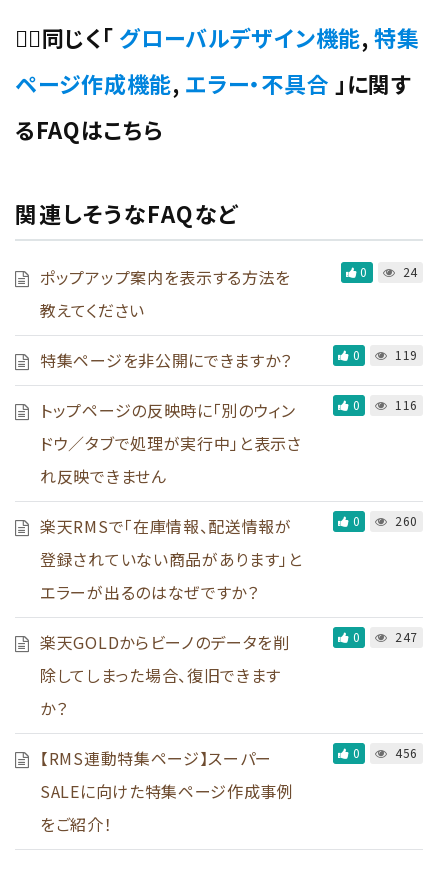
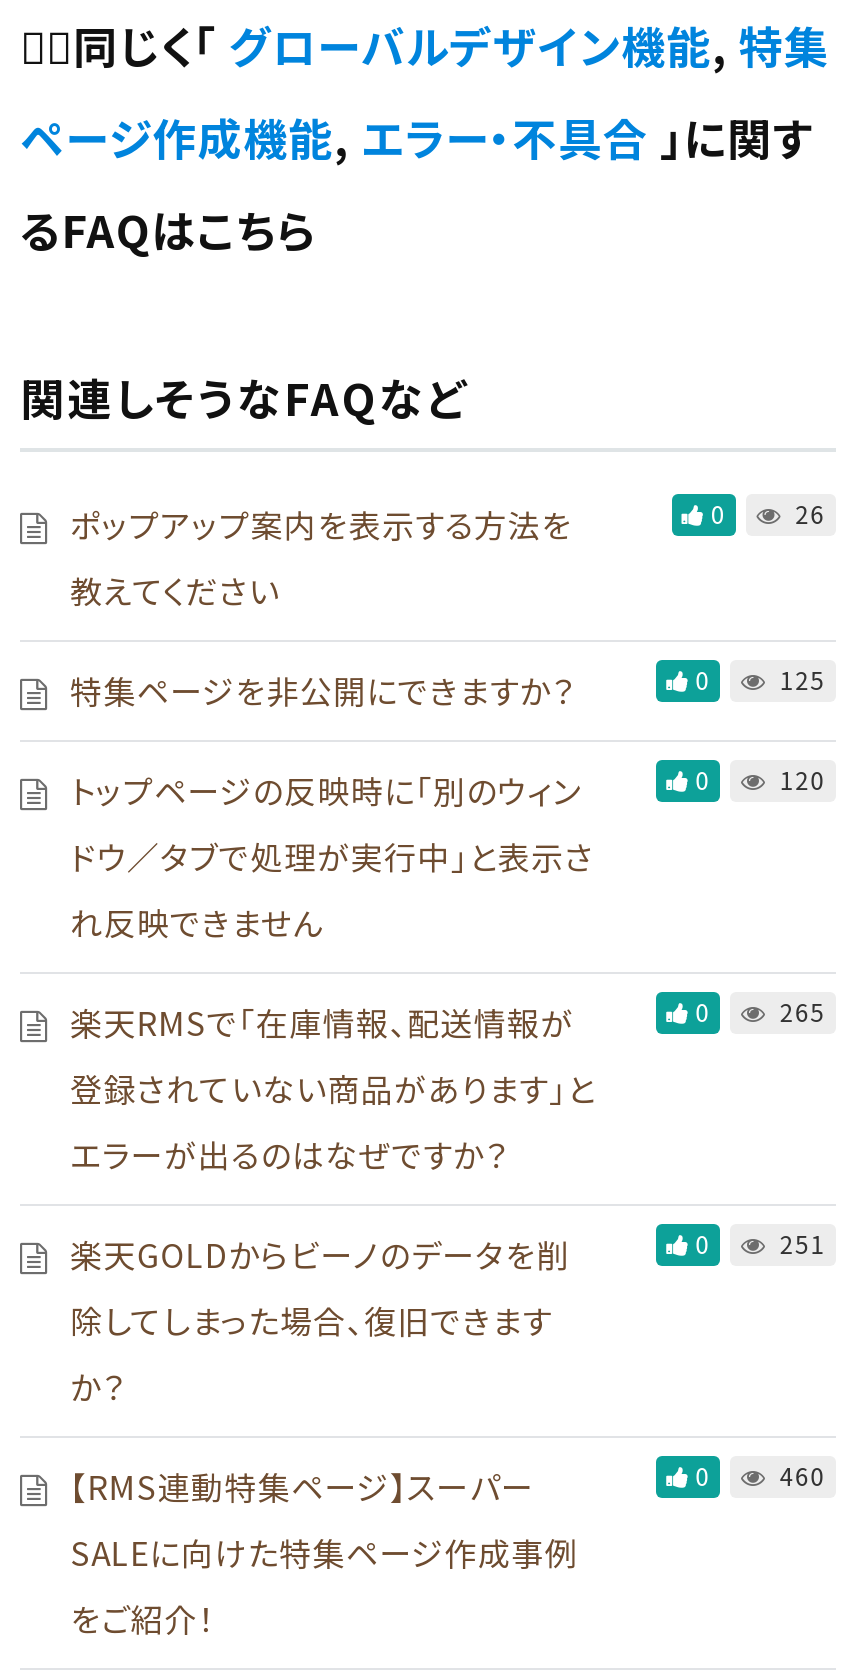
- 0 24
+ 0 26

- 0 119
+ 0 125

- 0 116
+ 0 120

- 0 260
+ 0 265

- 0 247
+ 0 251

- 0 456
+ 0 460
